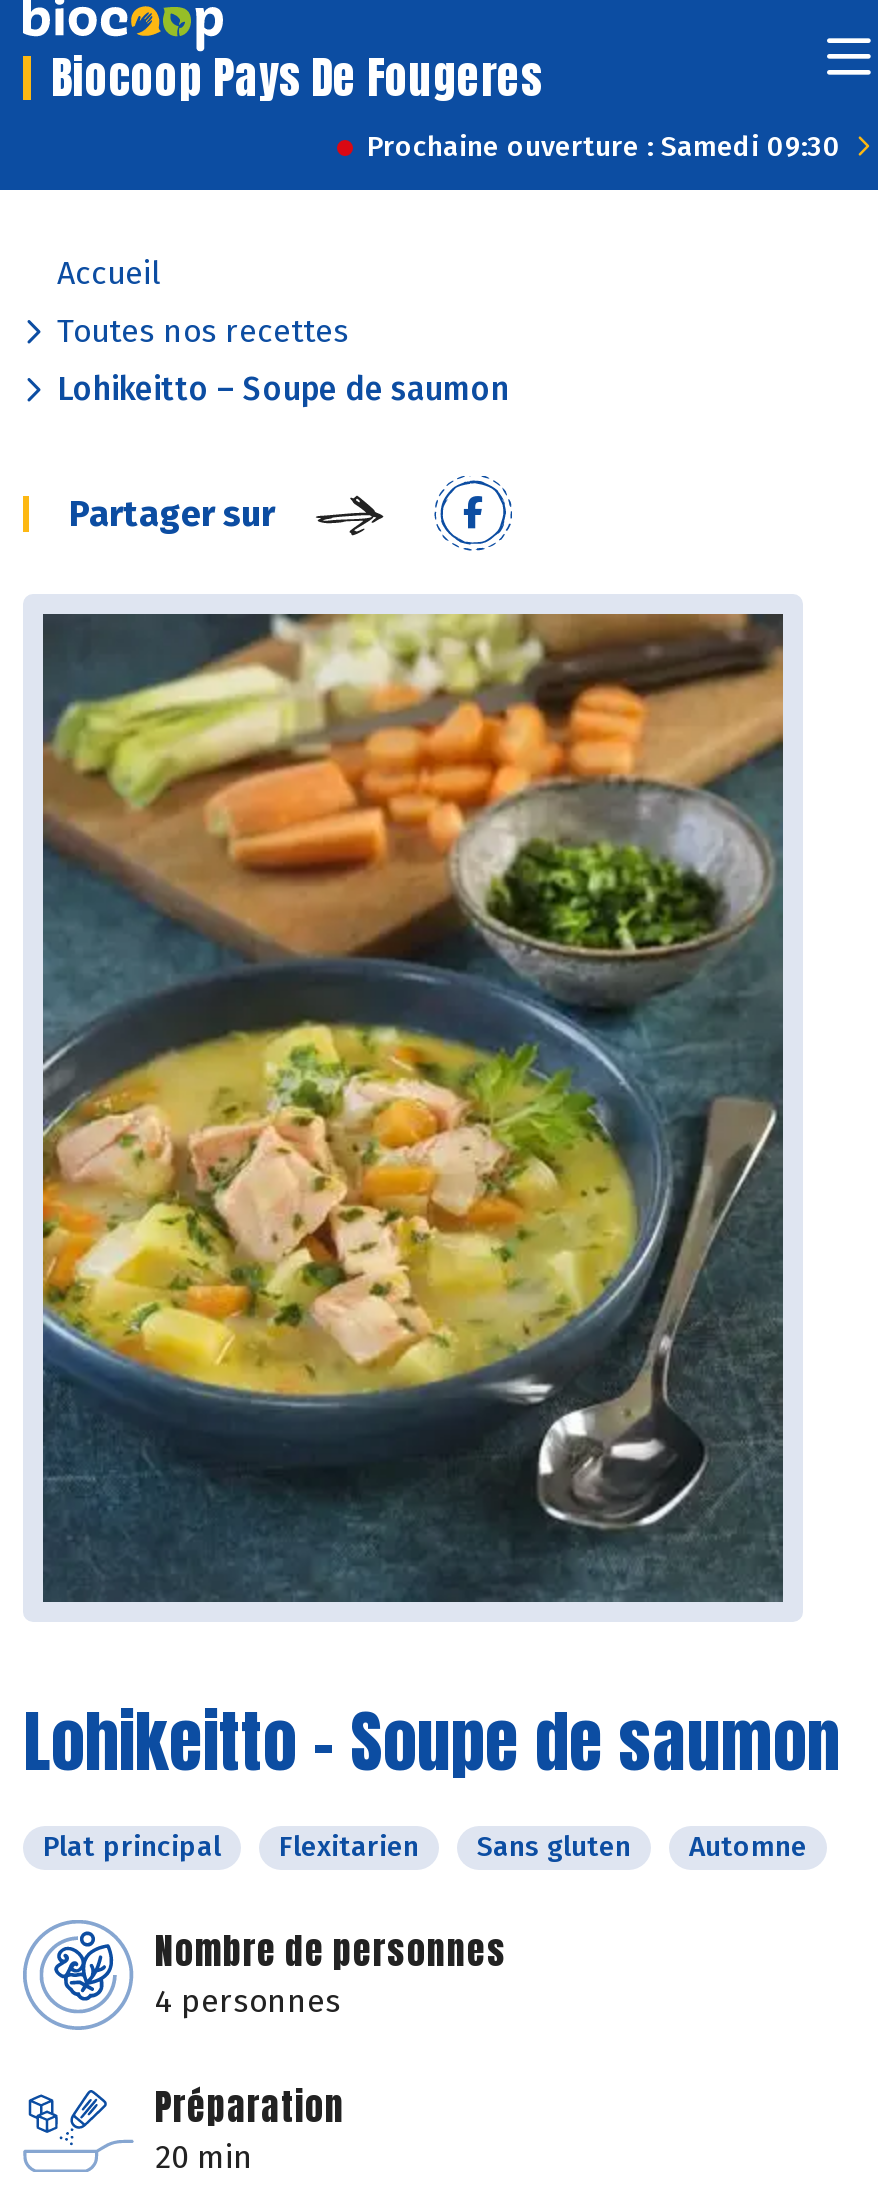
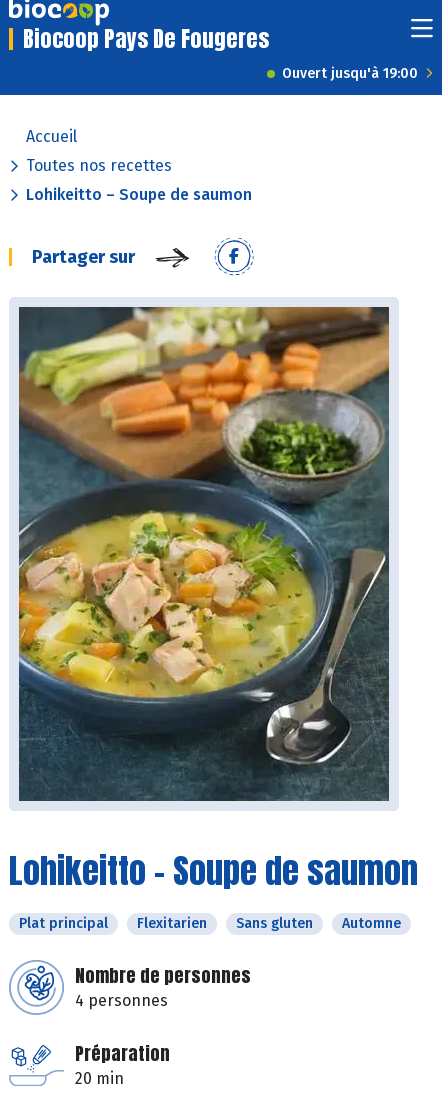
- Prochaine ouverture : Samedi 09:30
+ Ouvert jusqu'à 19:00
